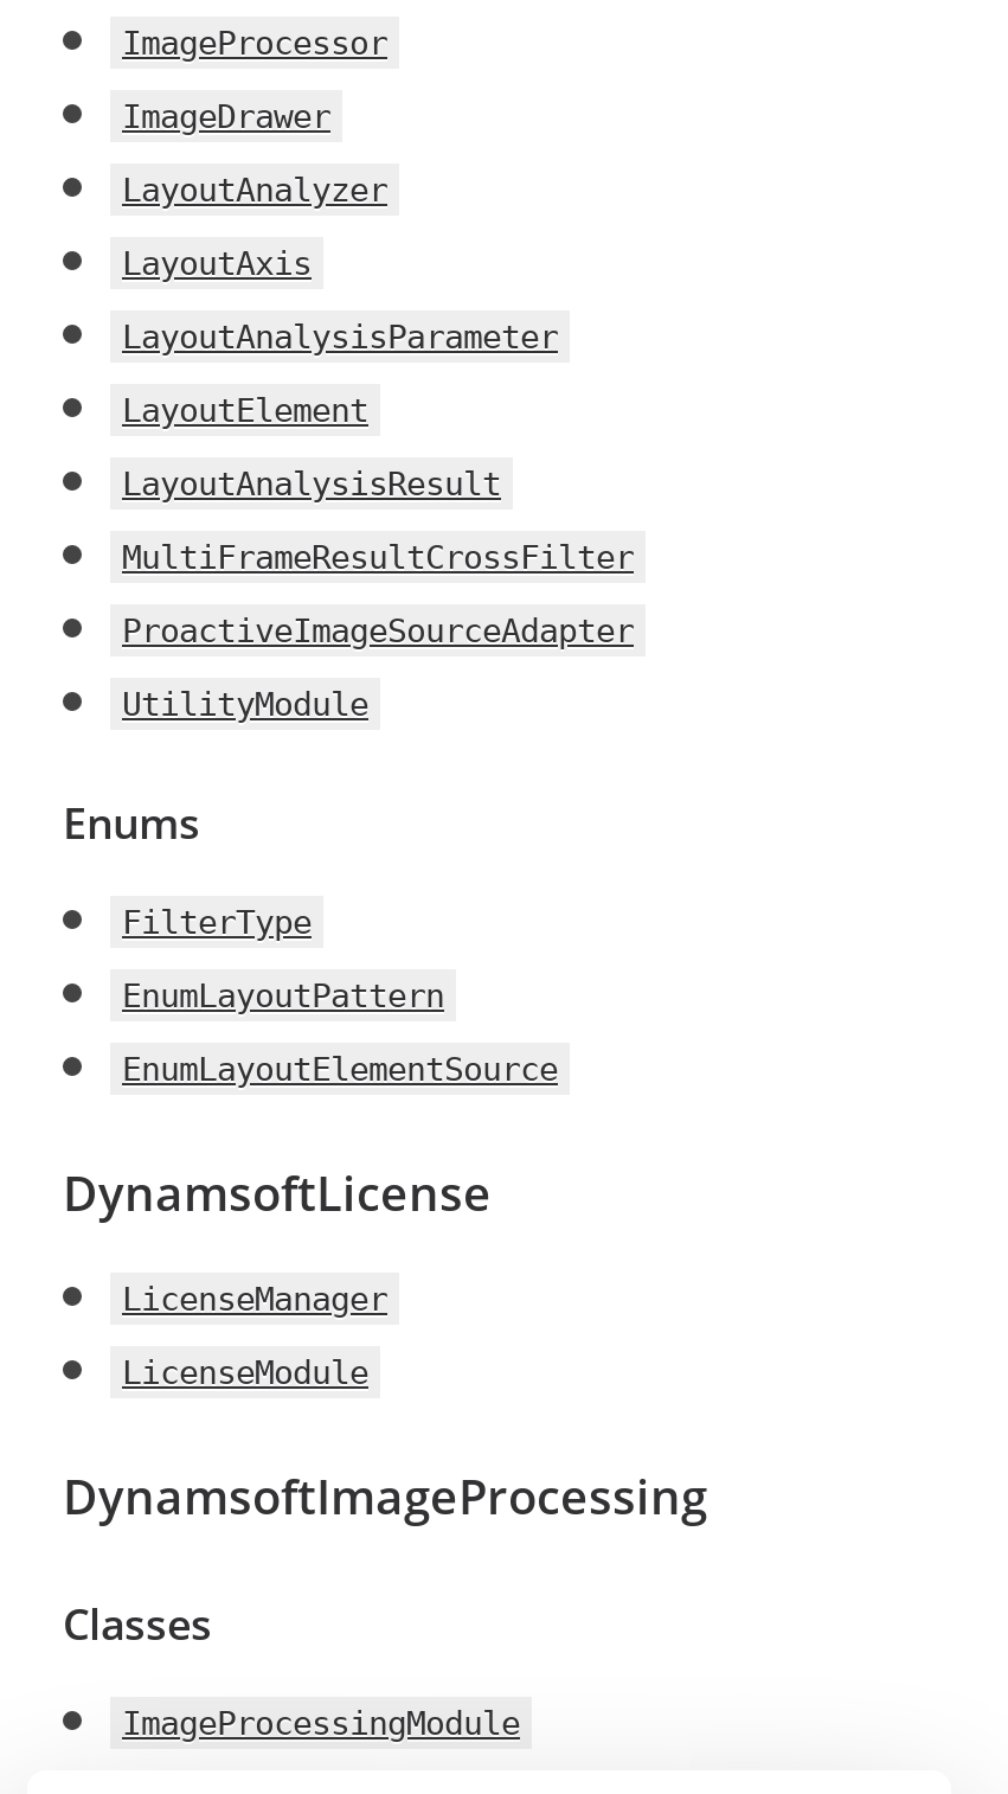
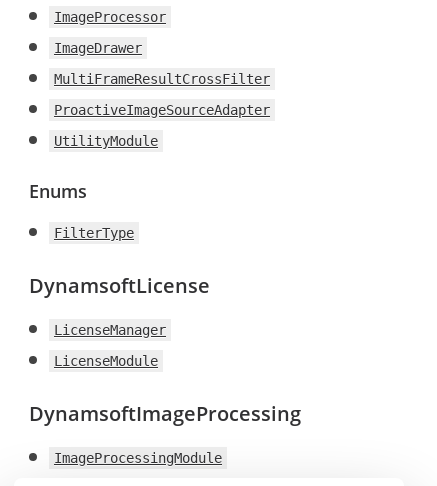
- LayoutAnalyzer
- LayoutAxis
- LayoutAnalysisParameter
- LayoutElement
- LayoutAnalysisResult

- EnumLayoutPattern
- EnumLayoutElementSource

- Classes
